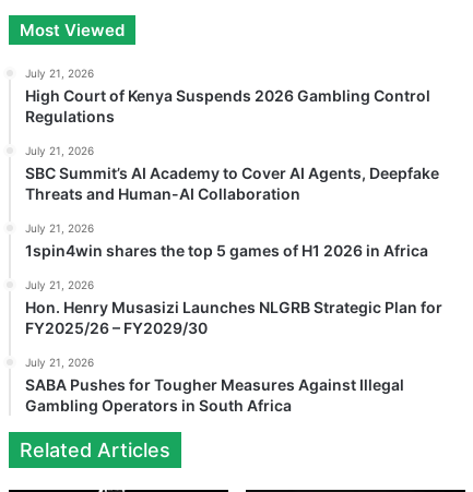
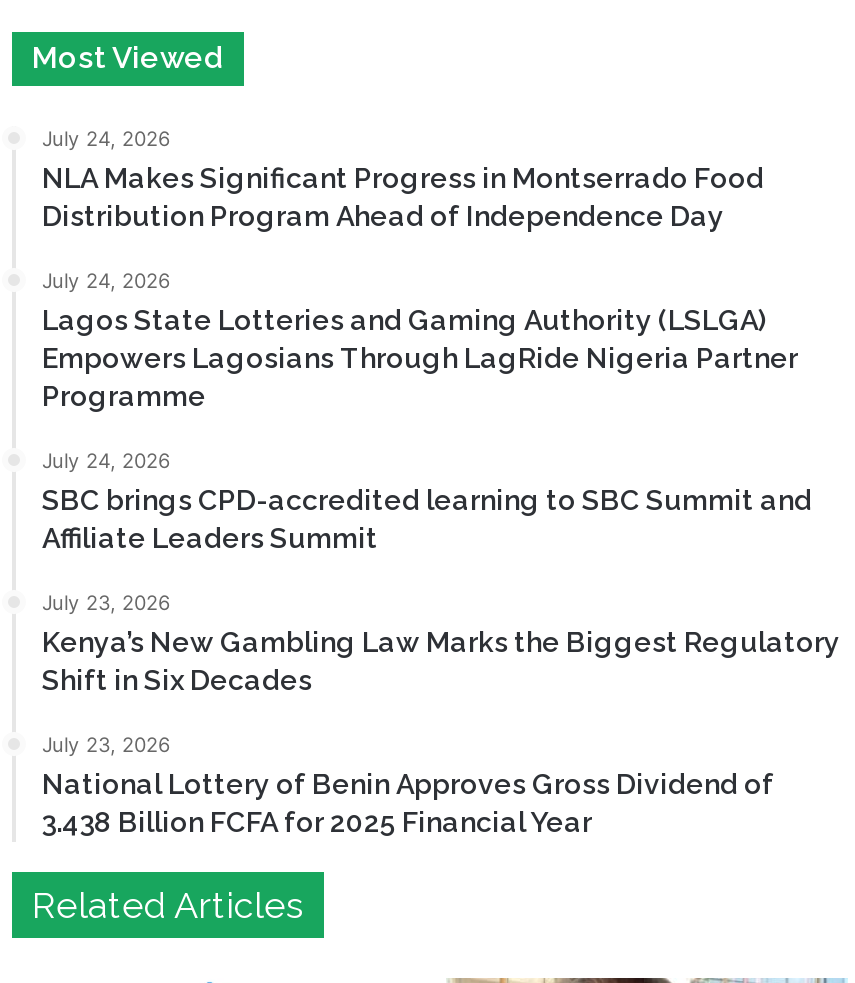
- July 21, 2026
- High Court of Kenya Suspends 2026 Gambling Control
- Regulations
+ July 24, 2026
+ NLA Makes Significant Progress in Montserrado Food
+ Distribution Program Ahead of Independence Day

- July 21, 2026
- SBC Summit’s AI Academy to Cover AI Agents, Deepfake
- Threats and Human-AI Collaboration
+ July 24, 2026
+ Lagos State Lotteries and Gaming Authority (LSLGA)
+ Empowers Lagosians Through LagRide Nigeria Partner
+ Programme

- July 21, 2026
- 1spin4win shares the top 5 games of H1 2026 in Africa
+ July 24, 2026
+ SBC brings CPD-accredited learning to SBC Summit and
+ Affiliate Leaders Summit

- July 21, 2026
- Hon. Henry Musasizi Launches NLGRB Strategic Plan for
- FY2025/26 – FY2029/30
+ July 23, 2026
+ Kenya’s New Gambling Law Marks the Biggest Regulatory
+ Shift in Six Decades

- July 21, 2026
- SABA Pushes for Tougher Measures Against Illegal
- Gambling Operators in South Africa
+ July 23, 2026
+ National Lottery of Benin Approves Gross Dividend of
+ 3.438 Billion FCFA for 2025 Financial Year
